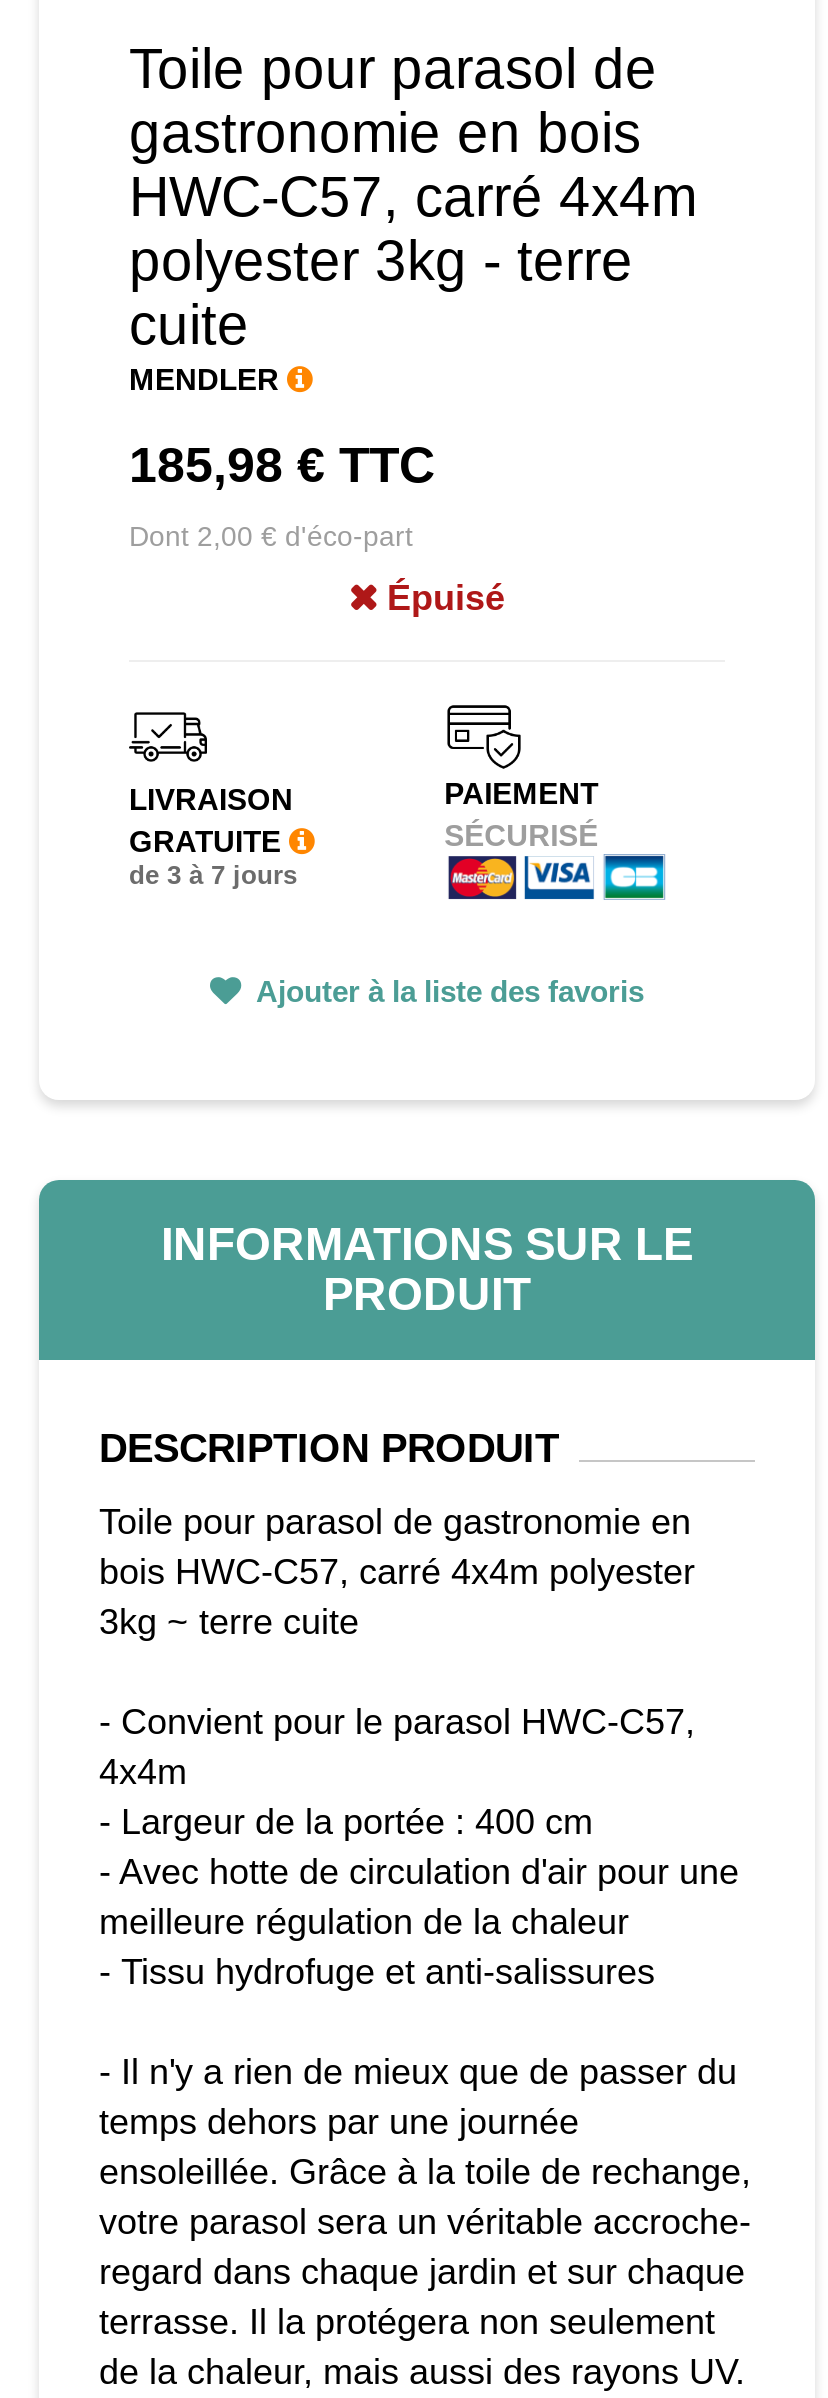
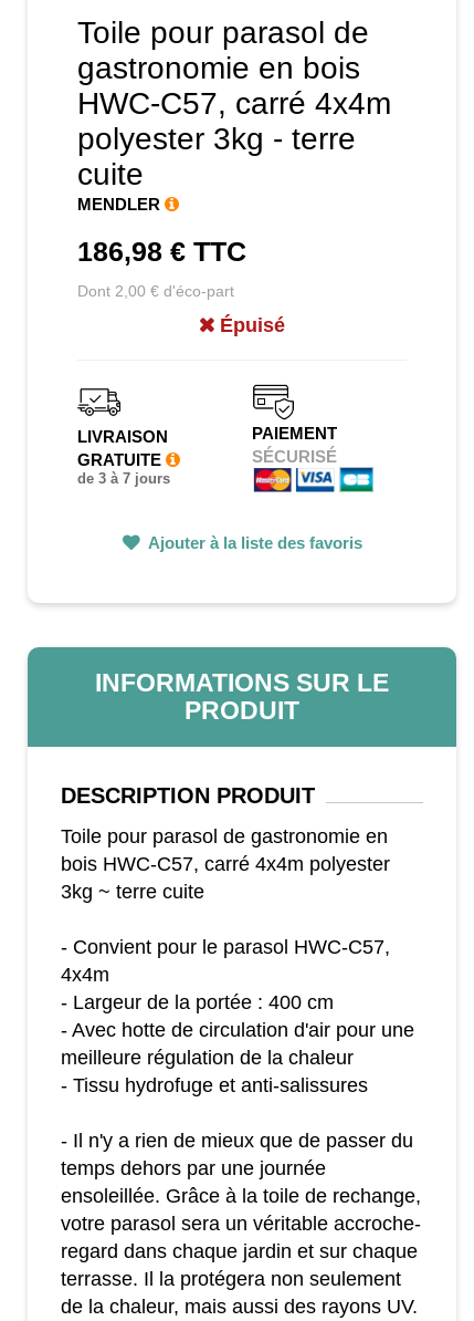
- 185,98 €TTC
+ 186,98 €TTC
